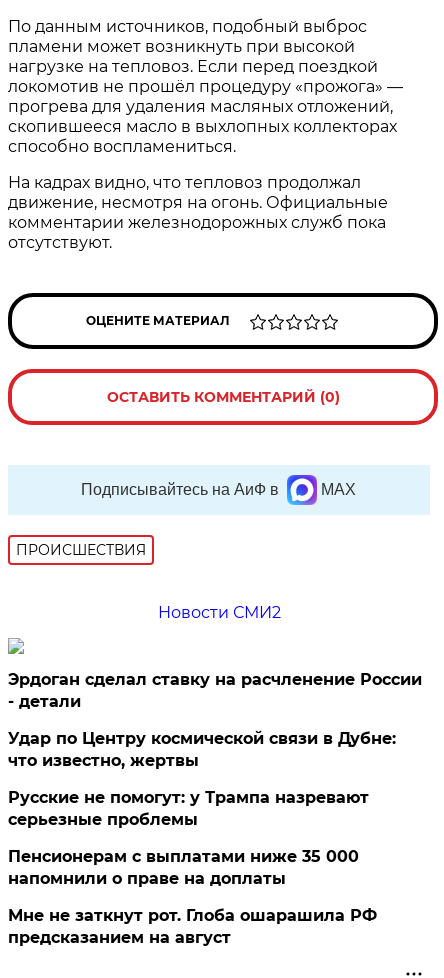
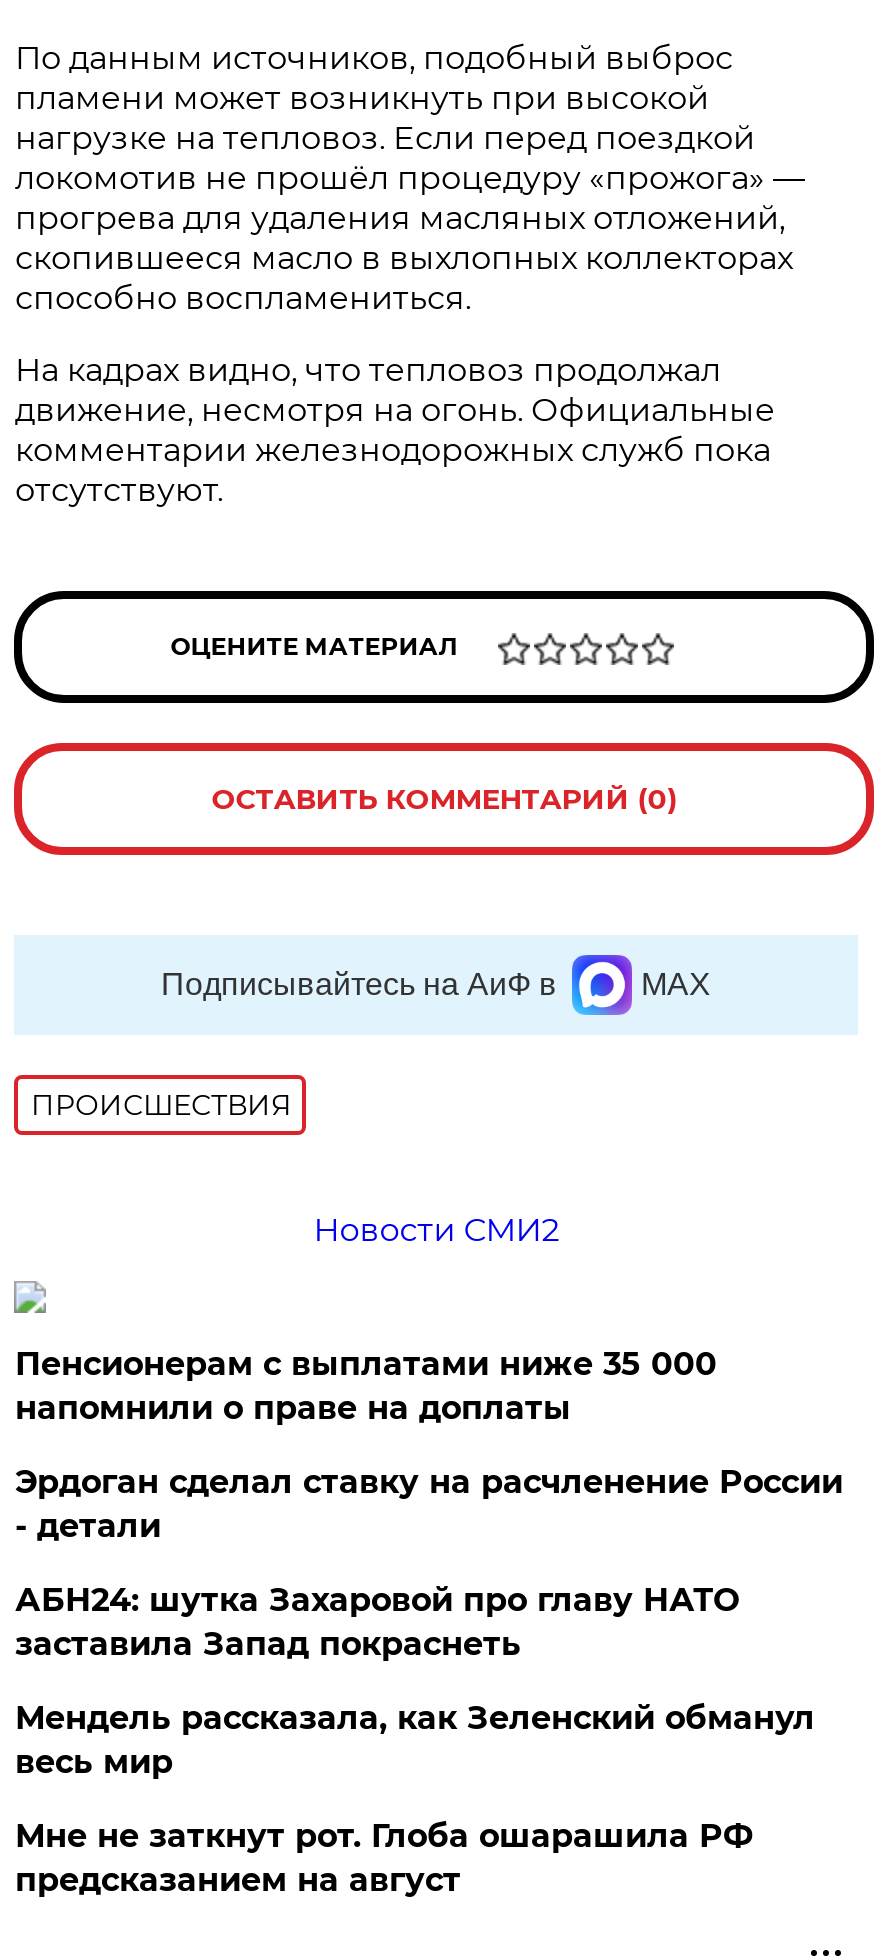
moved down: Эрдоган сделал ставку на расчленение России | - детали

- Удар по Центру космической связи в Дубне:
- что известно, жертвы
- Русские не помогут: у Трампа назревают
- серьезные проблемы
+ АБН24: шутка Захаровой про главу НАТО
+ заставила Запад покраснеть
+ Мендель рассказала, как Зеленский обманул
+ весь мир

moved up: Пенсионерам с выплатами ниже 35 000 | напомнили о праве на доплаты
